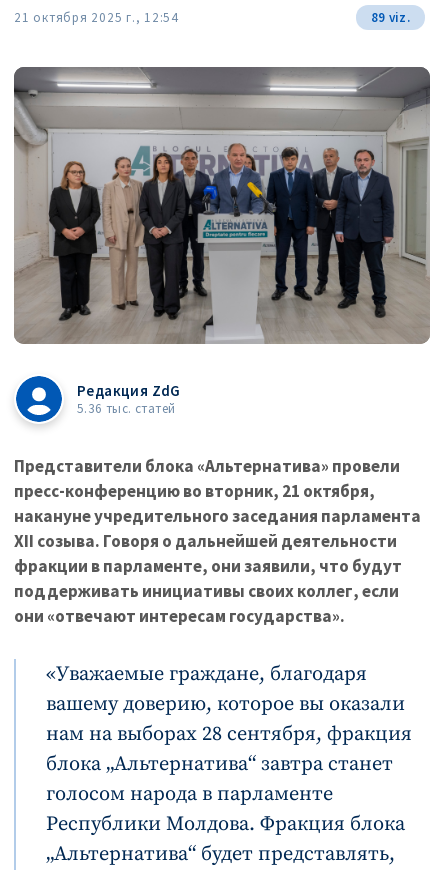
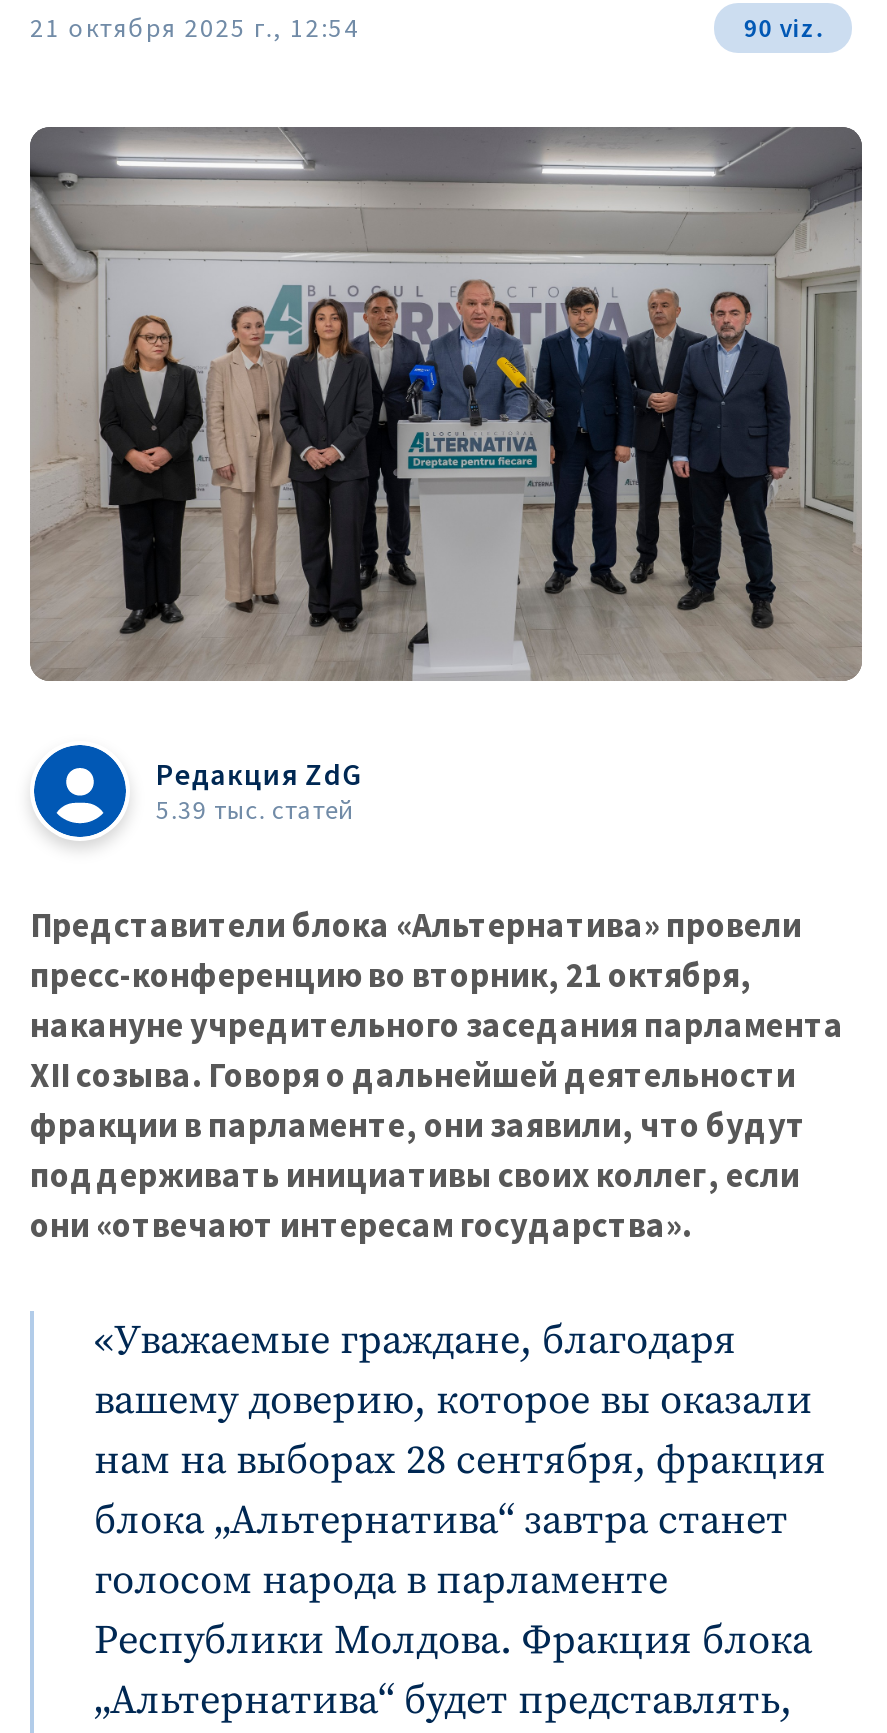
- 89 viz.
+ 90 viz.

- 5.36 тыс. статей
+ 5.39 тыс. статей
